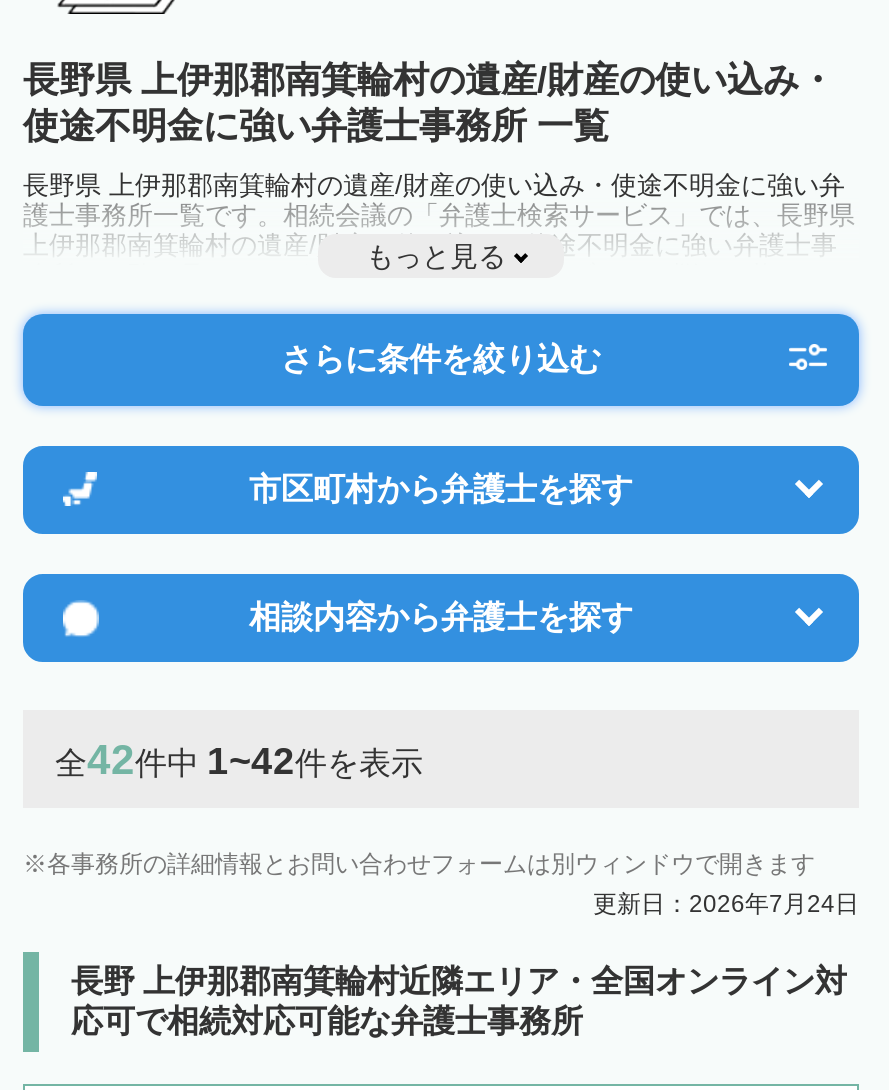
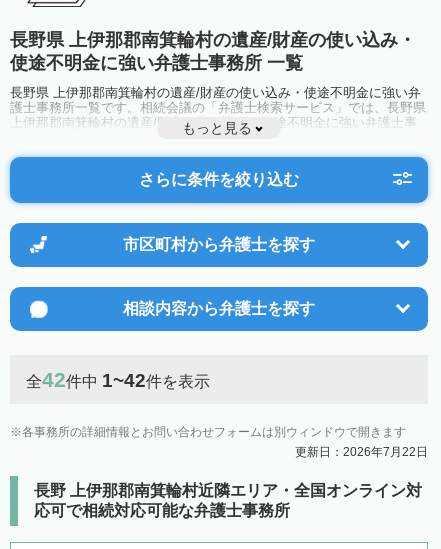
- 更新日：2026年7月24日
+ 更新日：2026年7月22日
